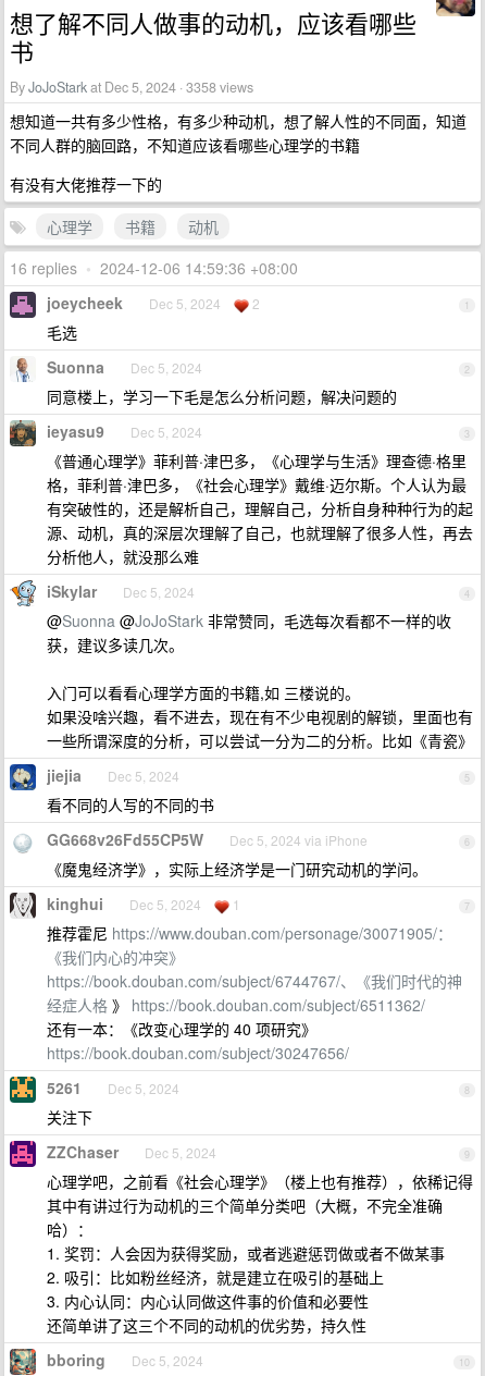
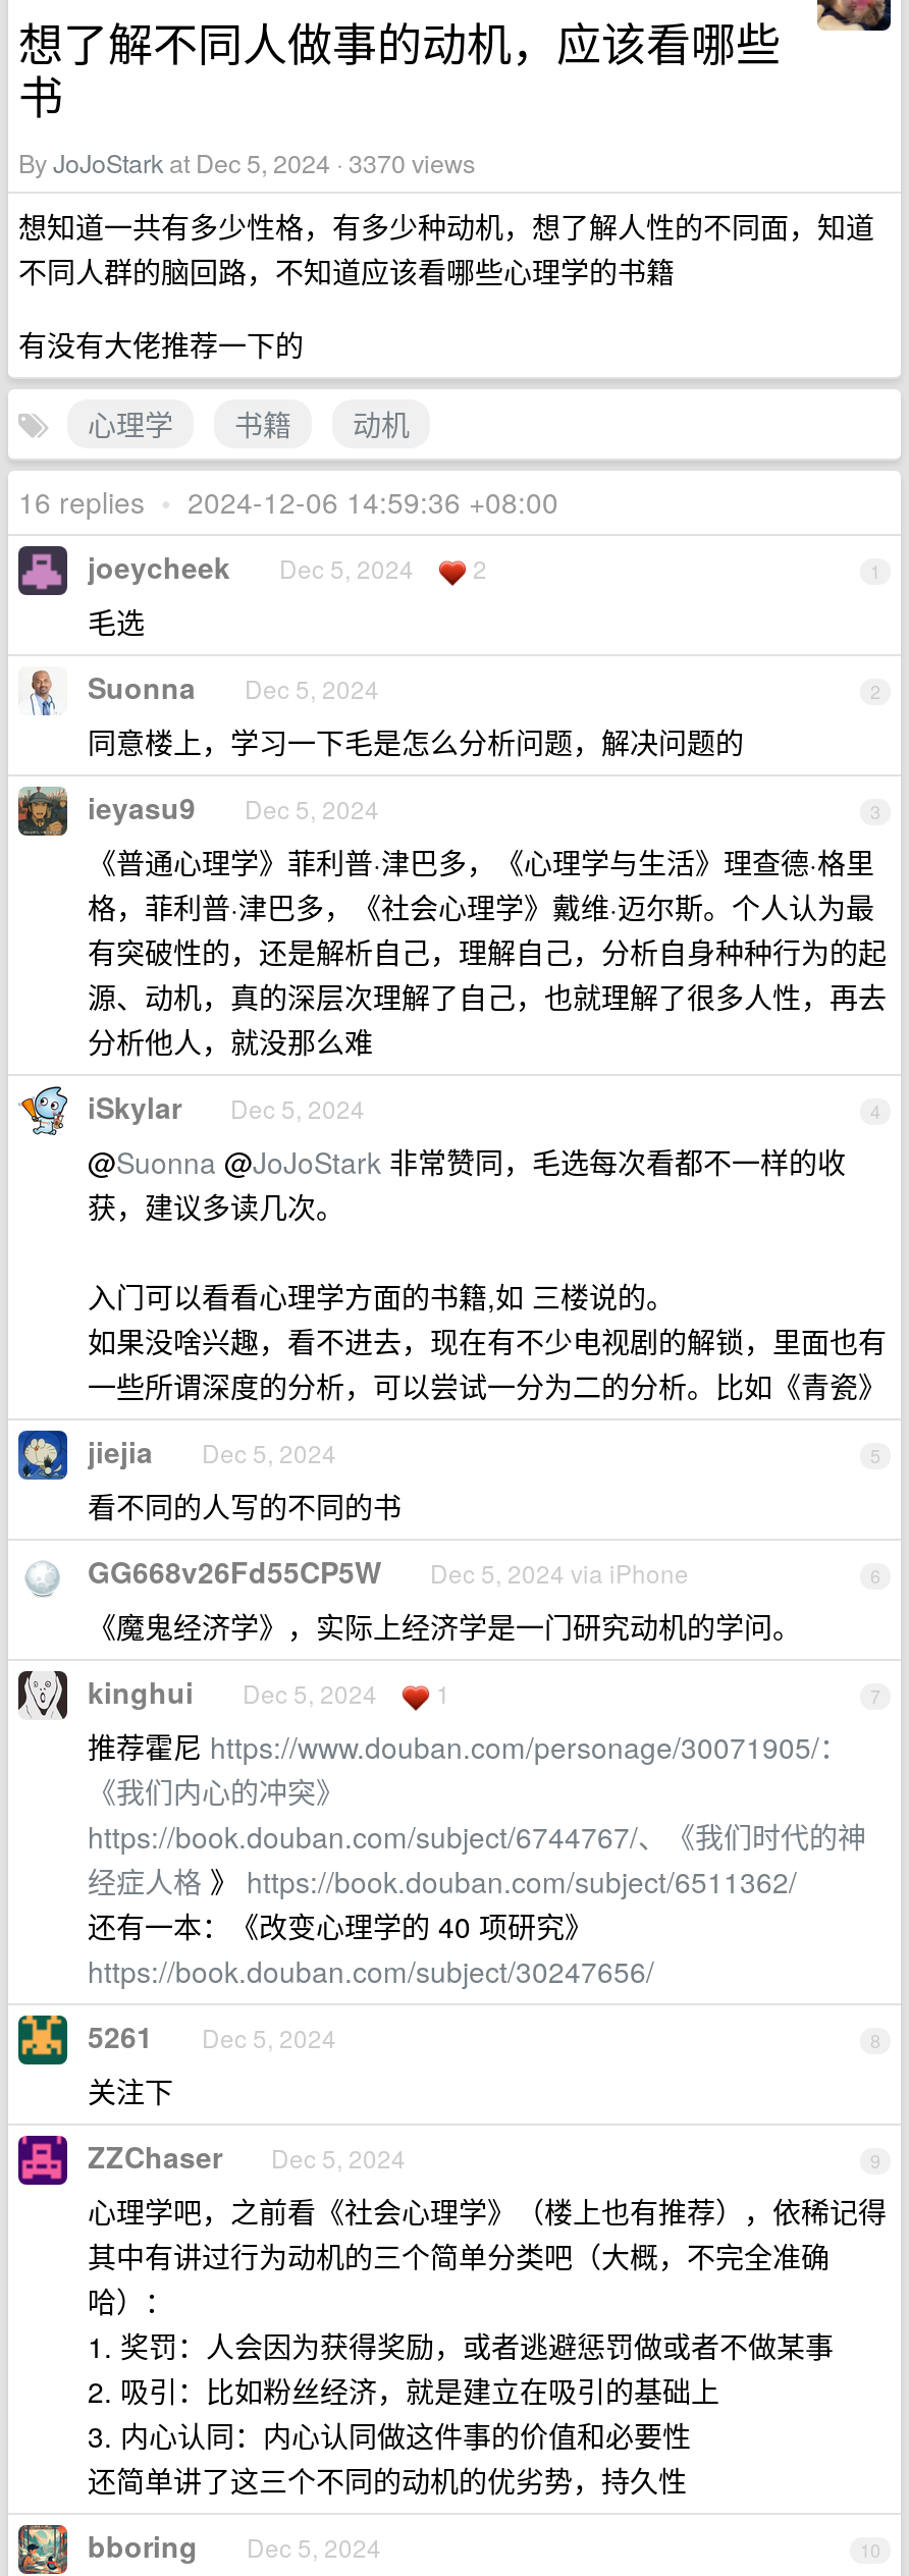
- ByJoJoStark at Dec 5, 2024 · 3358 views
+ ByJoJoStark at Dec 5, 2024 · 3370 views
